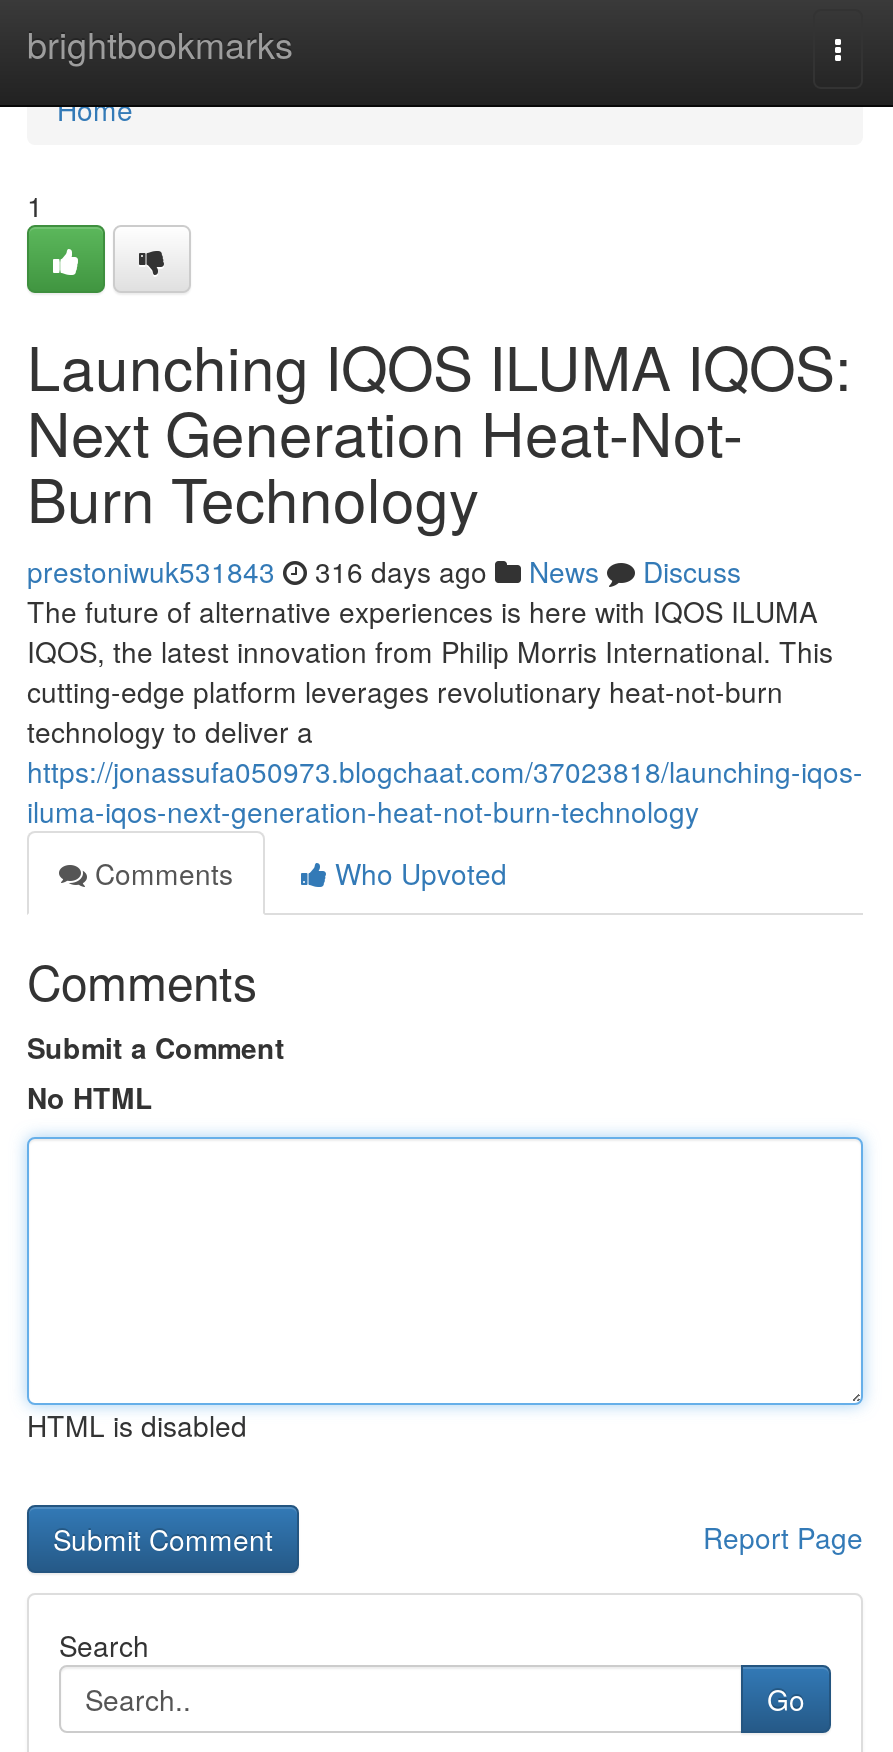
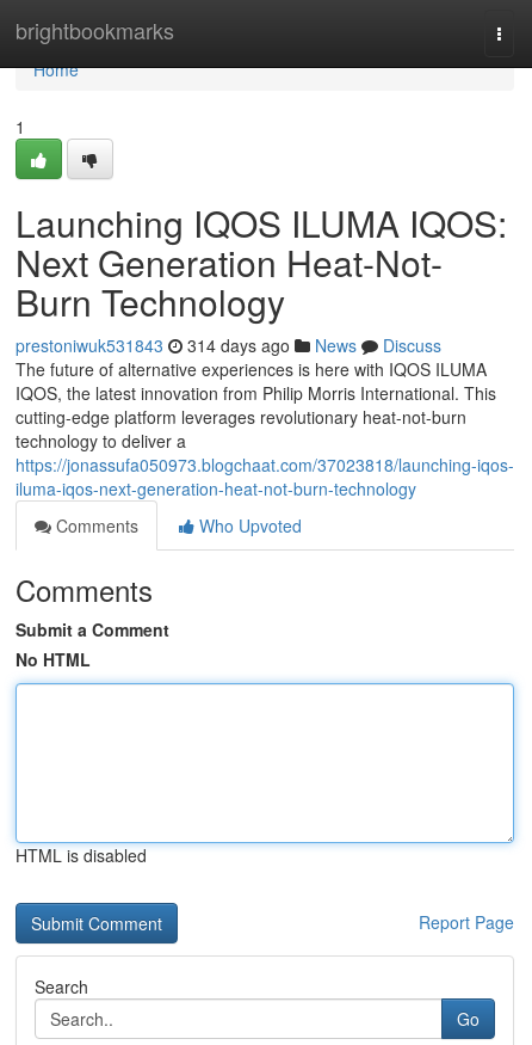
- prestoniwuk531843 316 days ago News Discuss
+ prestoniwuk531843 314 days ago News Discuss
